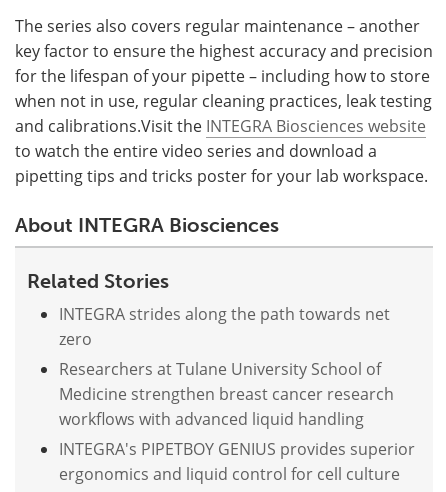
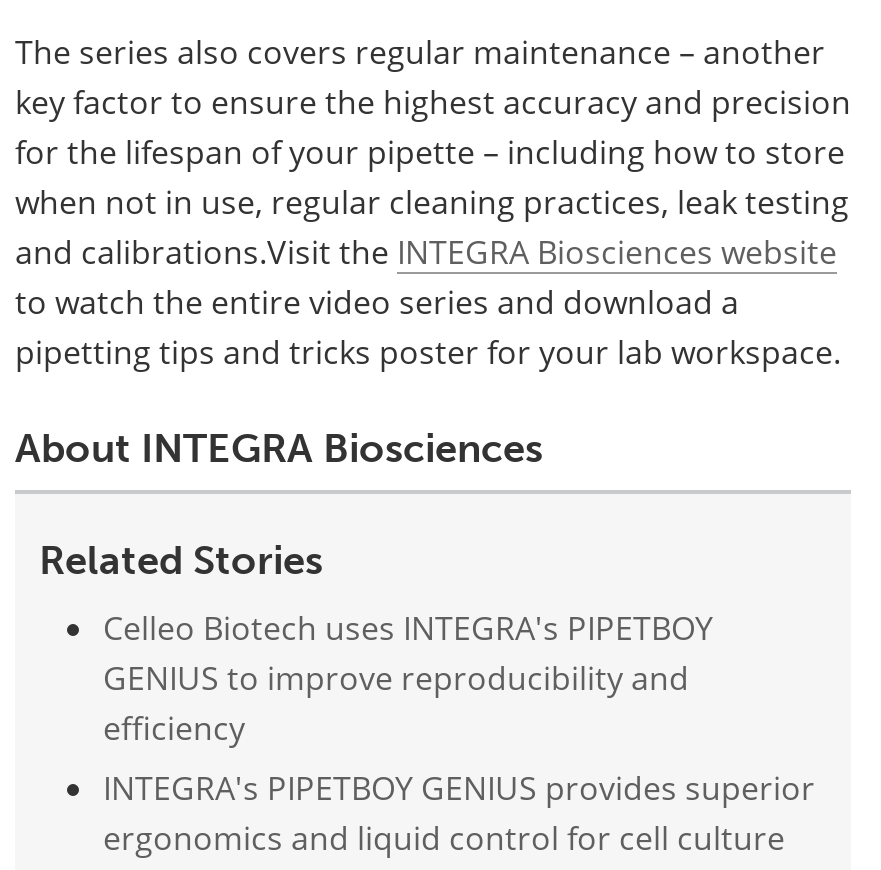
- INTEGRA strides along the path towards net
- zero
- Researchers at Tulane University School of
- Medicine strengthen breast cancer research
- workflows with advanced liquid handling
+ Celleo Biotech uses INTEGRA's PIPETBOY
+ GENIUS to improve reproducibility and
+ efficiency
